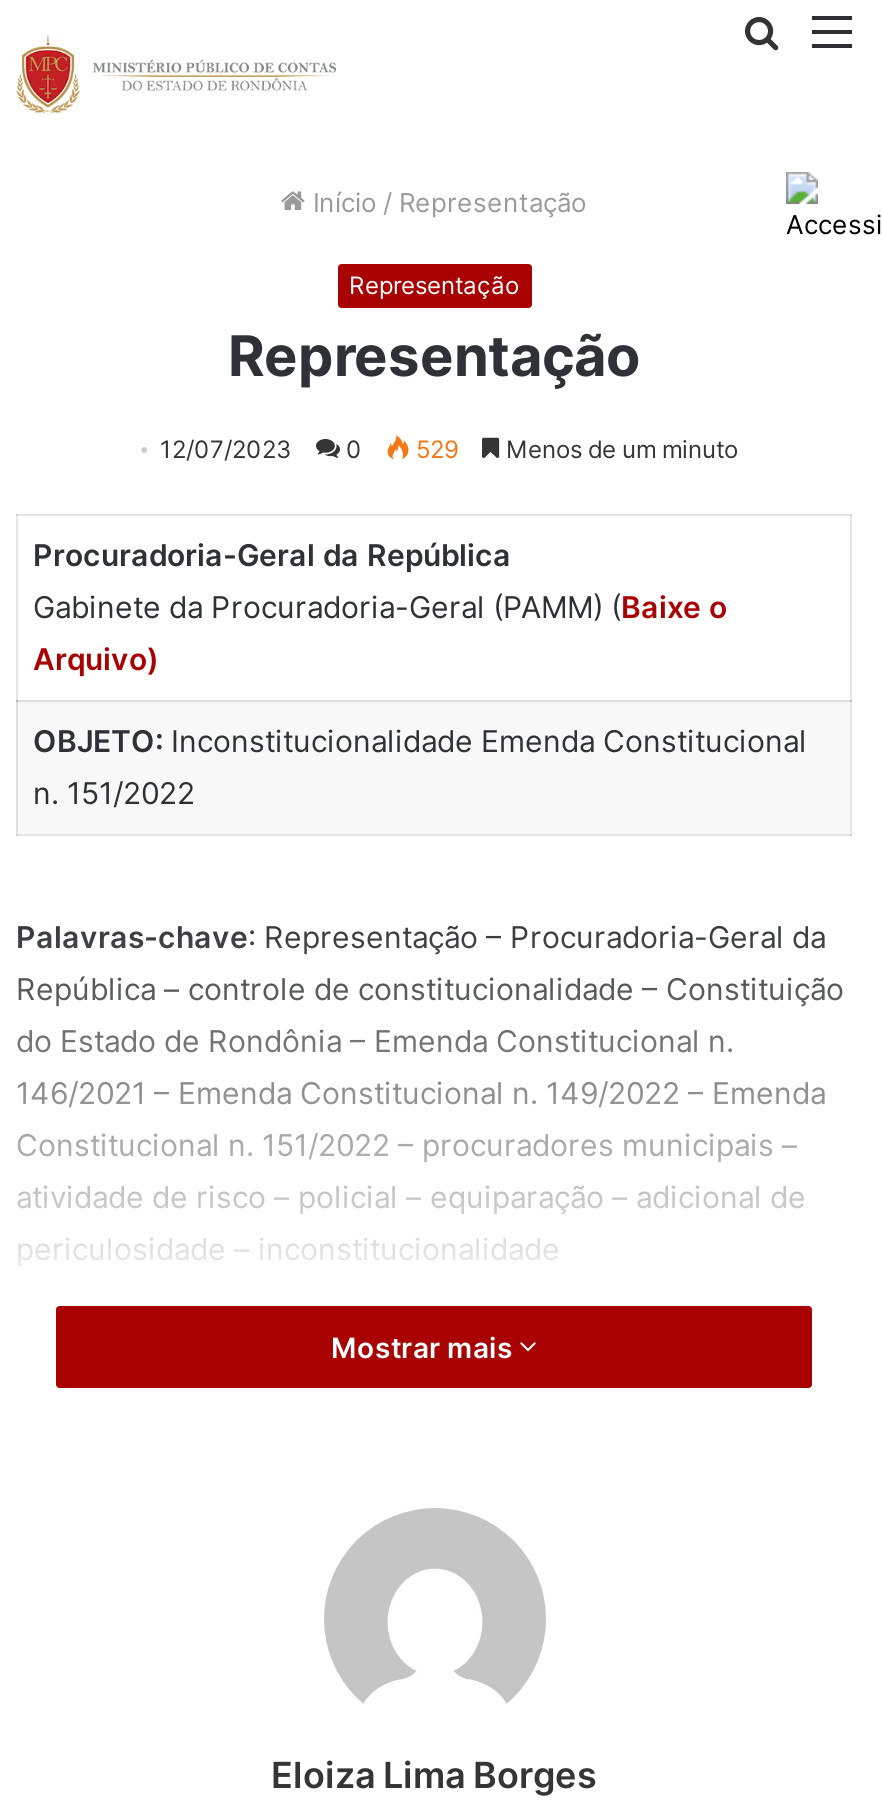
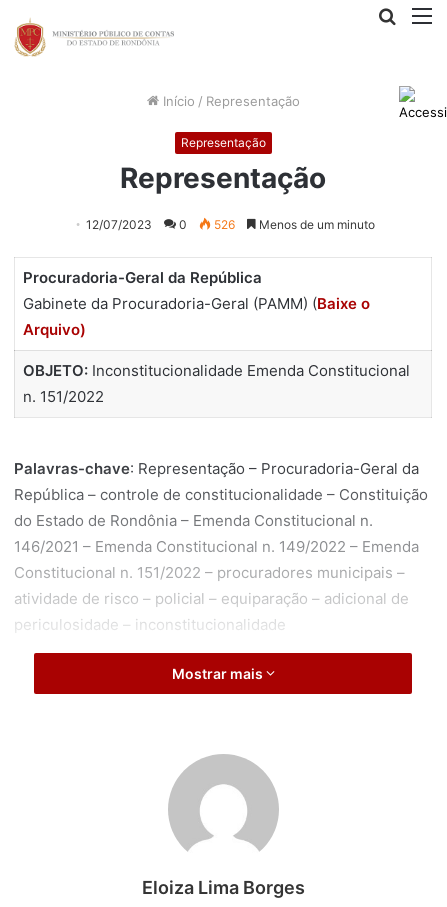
- 12/07/2023 0 529 Menos de um minuto
+ 12/07/2023 0 526 Menos de um minuto
